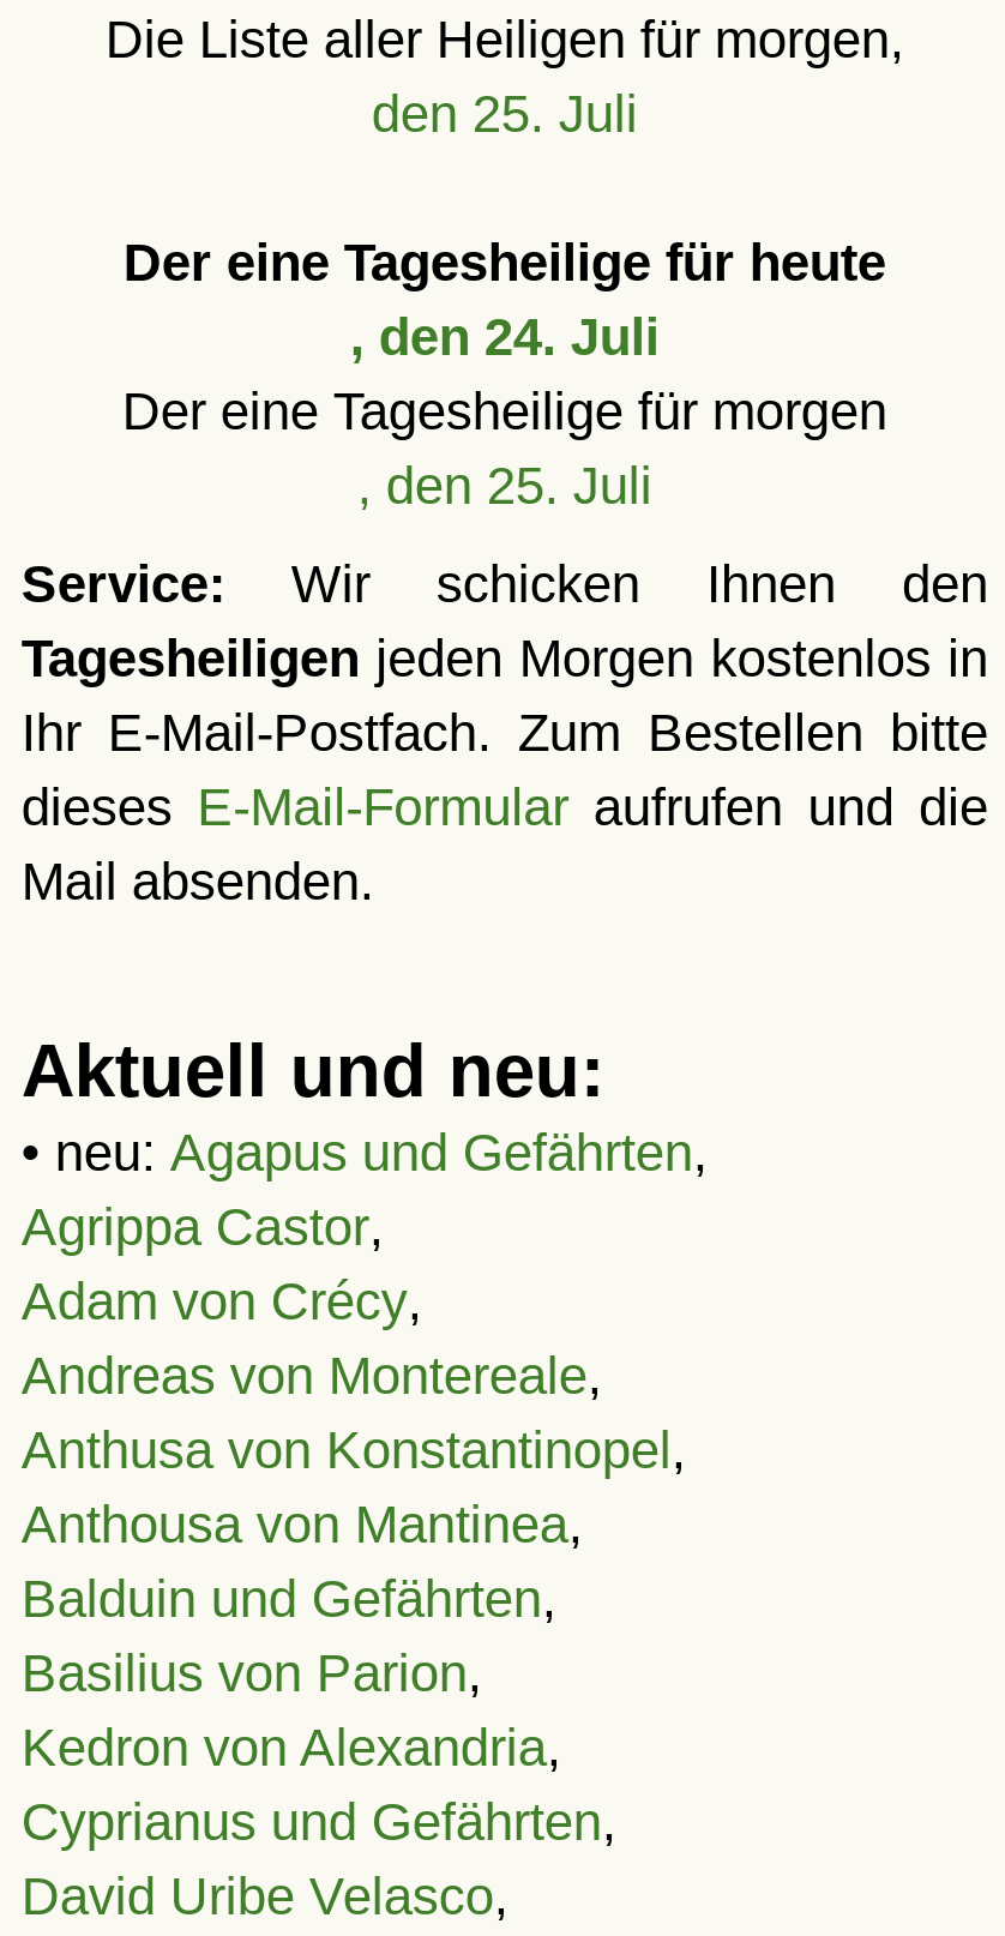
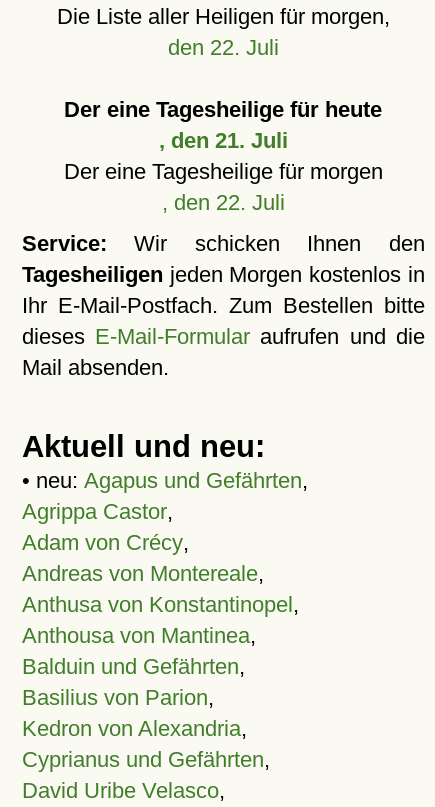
- den 25. Juli
+ den 22. Juli

- , den 24. Juli
+ , den 21. Juli

- , den 25. Juli
+ , den 22. Juli
